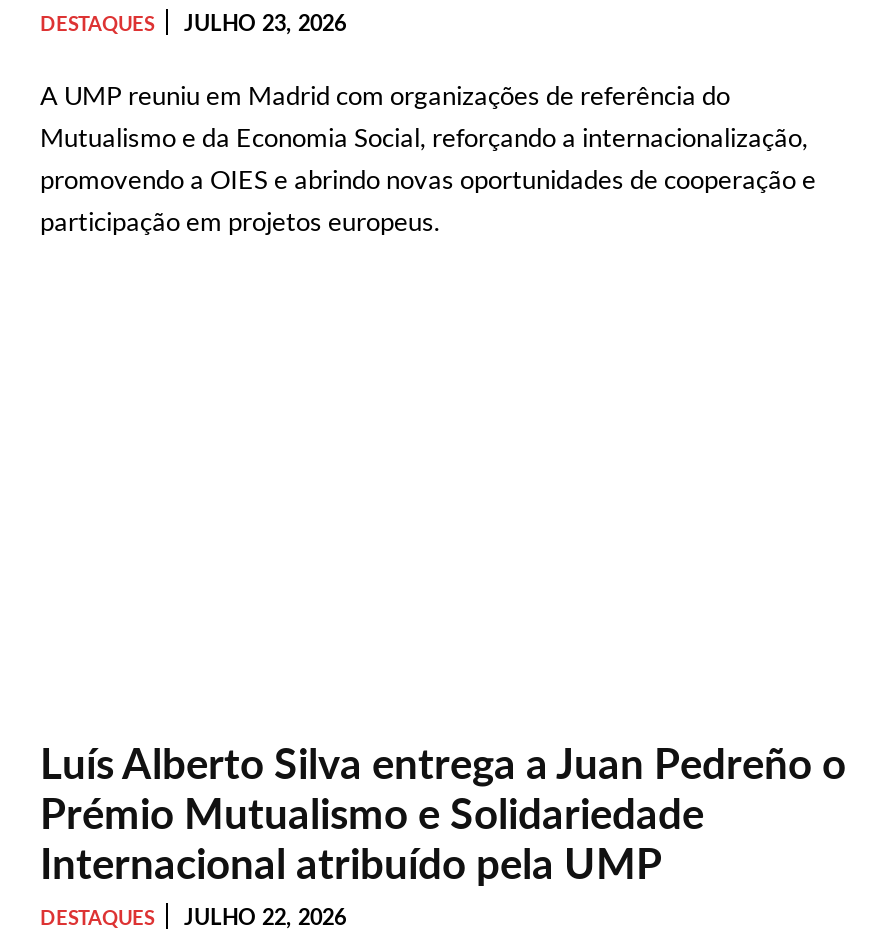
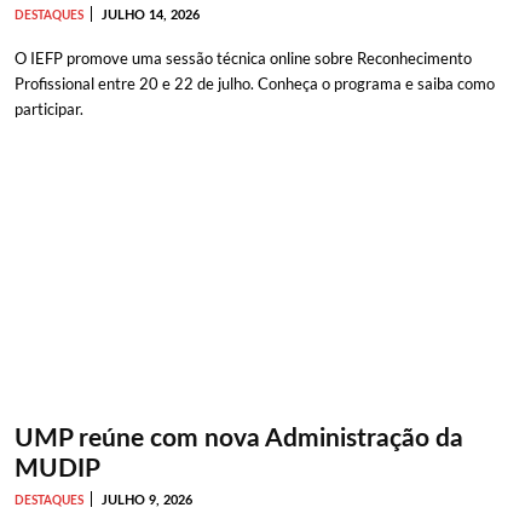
- DESTAQUES JULHO 23, 2026
+ DESTAQUES JULHO 14, 2026

- A UMP reuniu em Madrid com organizações de referência do
- Mutualismo e da Economia Social, reforçando a internacionalização,
- promovendo a OIES e abrindo novas oportunidades de cooperação e
- participação em projetos europeus.
+ O IEFP promove uma sessão técnica online sobre Reconhecimento
+ Profissional entre 20 e 22 de julho. Conheça o programa e saiba como
+ participar.

- Luís Alberto Silva entrega a Juan Pedreño o
- Prémio Mutualismo e Solidariedade
- Internacional atribuído pela UMP
+ UMP reúne com nova Administração da
+ MUDIP

- DESTAQUES JULHO 22, 2026
+ DESTAQUES JULHO 9, 2026
